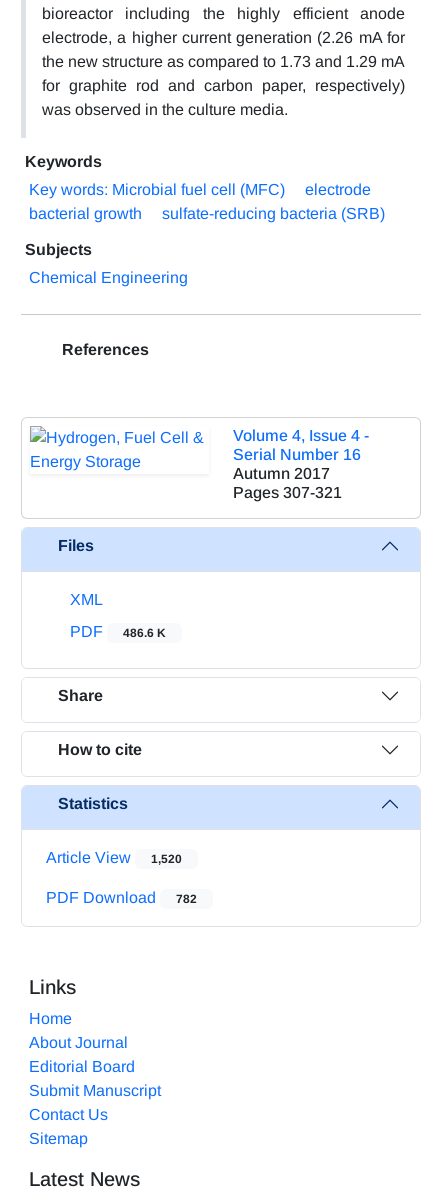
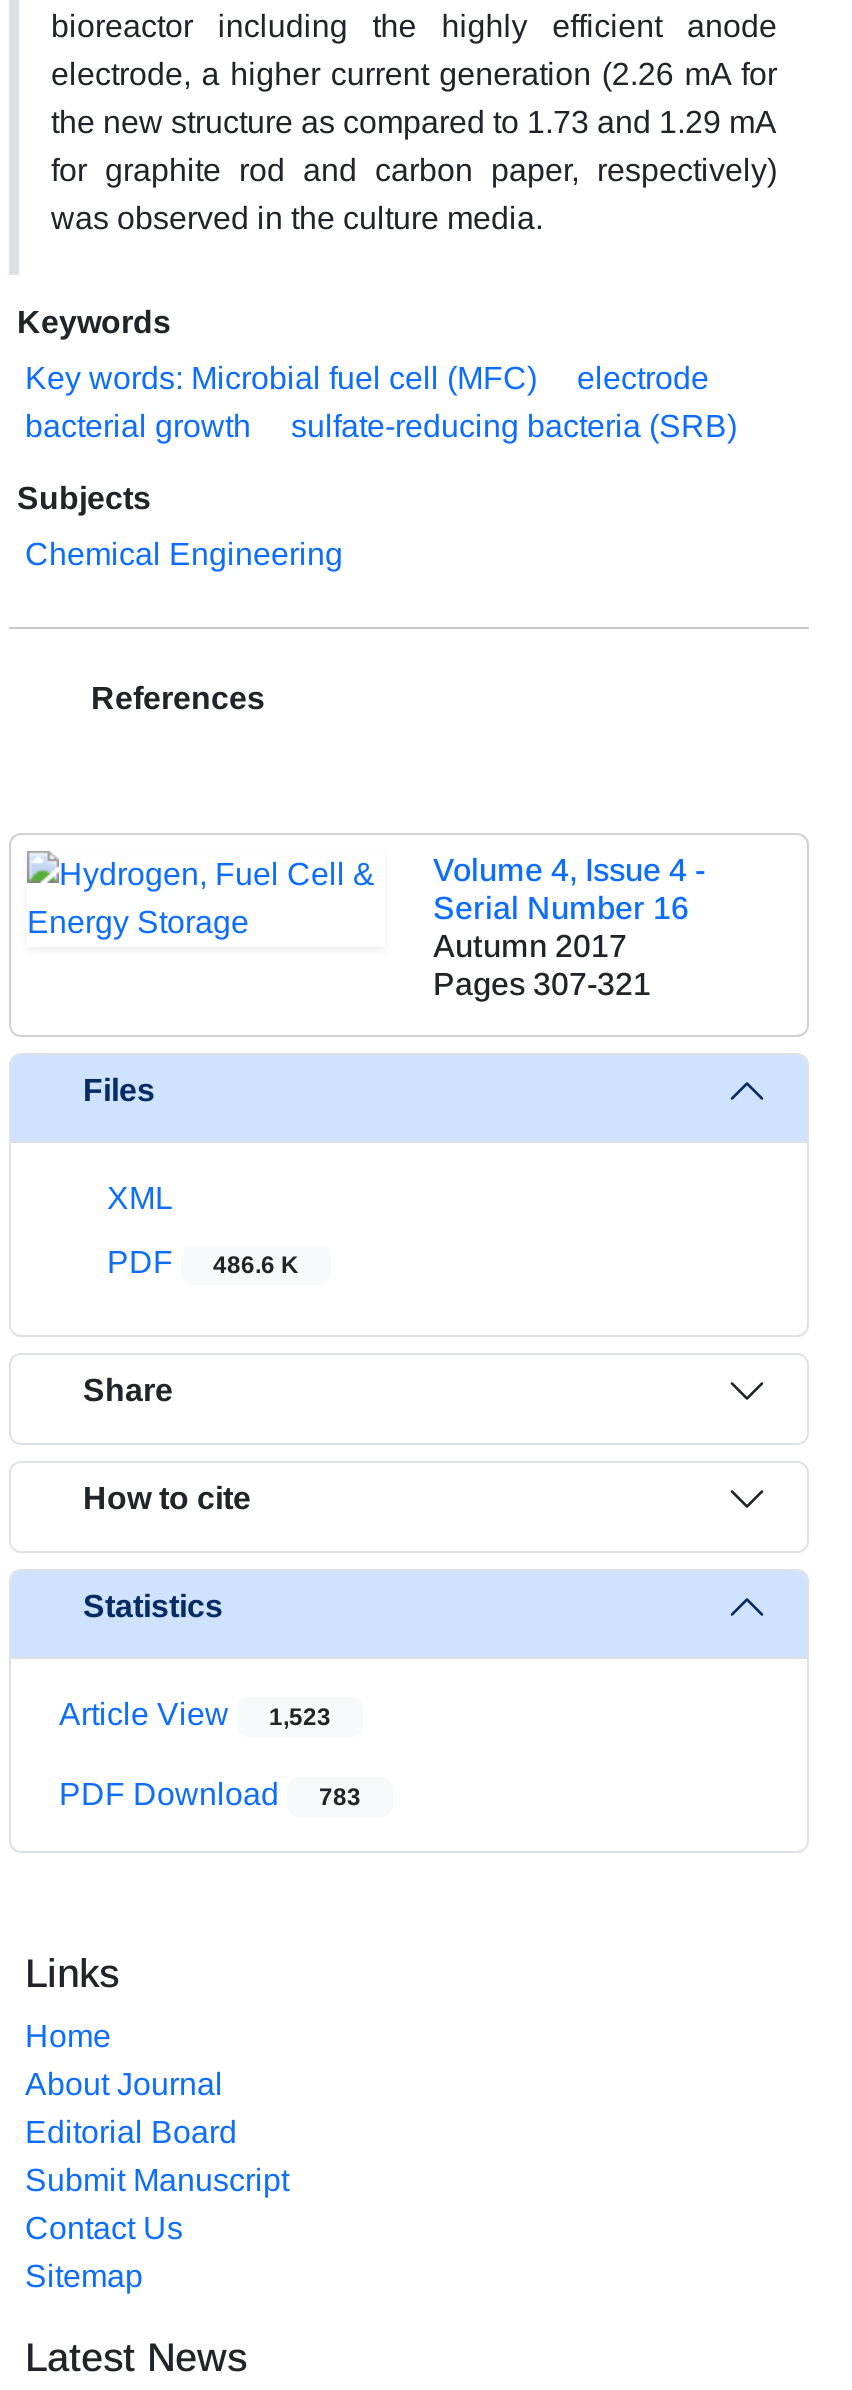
- Article View 1,520
+ Article View 1,523

- PDF Download 782
+ PDF Download 783
